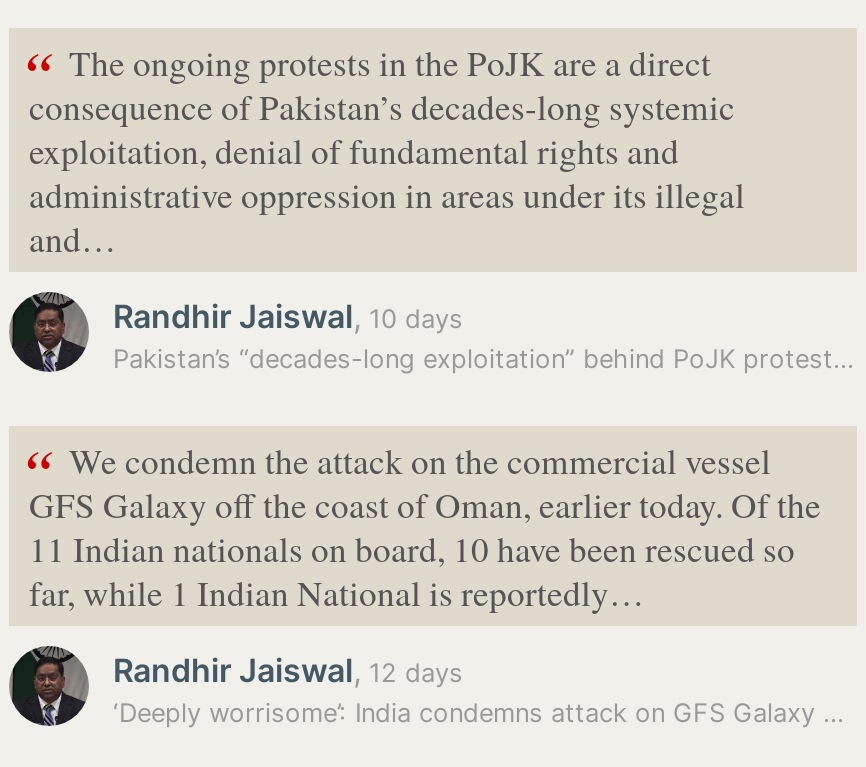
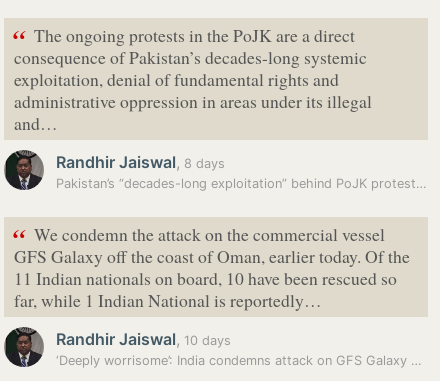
+ Randhir Jaiswal, 8 days

moved down: Randhir Jaiswal, 10 days

- Randhir Jaiswal, 12 days
